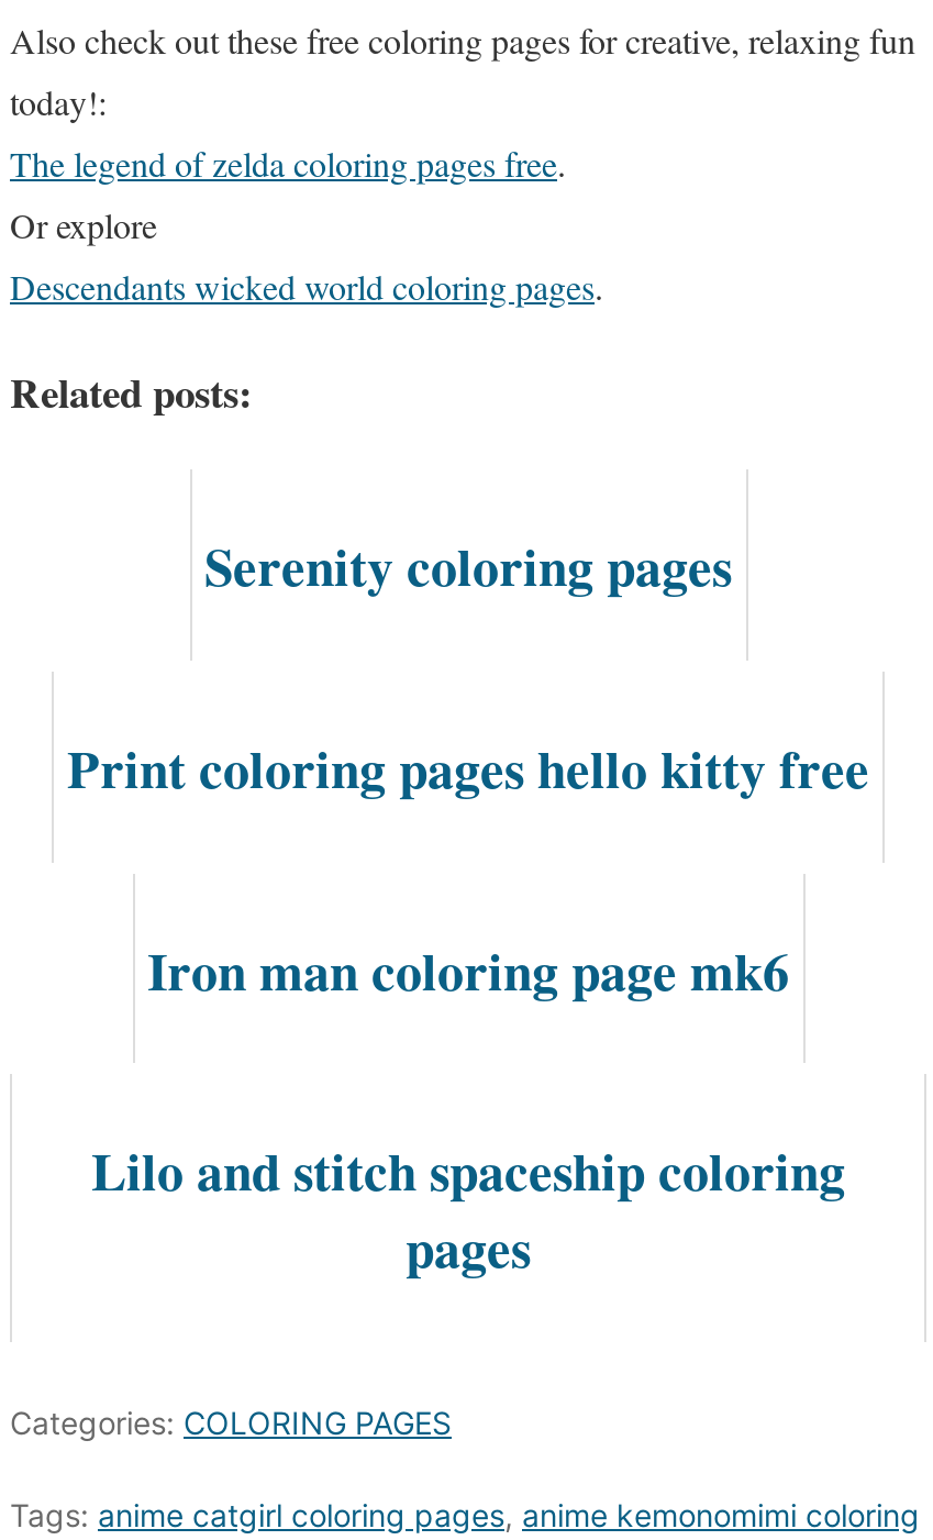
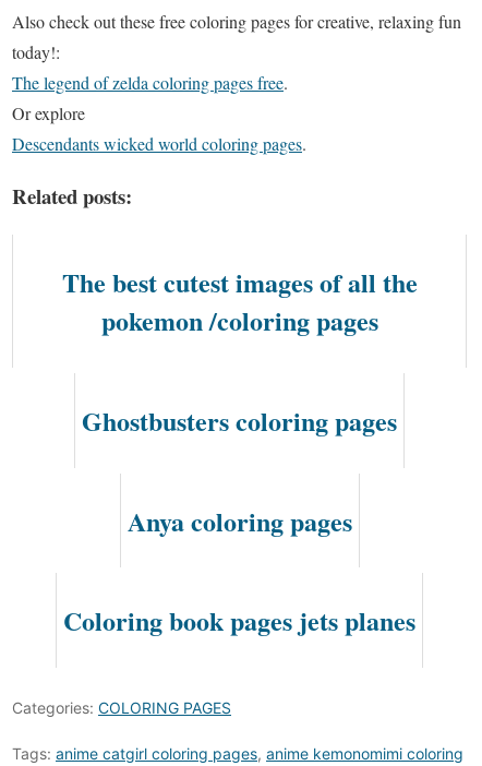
- Serenity coloring pages
+ The best cutest images of all the
+ pokemon /coloring pages

- Print coloring pages hello kitty free
+ Ghostbusters coloring pages

- Iron man coloring page mk6
+ Anya coloring pages

- Lilo and stitch spaceship coloring
- pages
+ Coloring book pages jets planes
